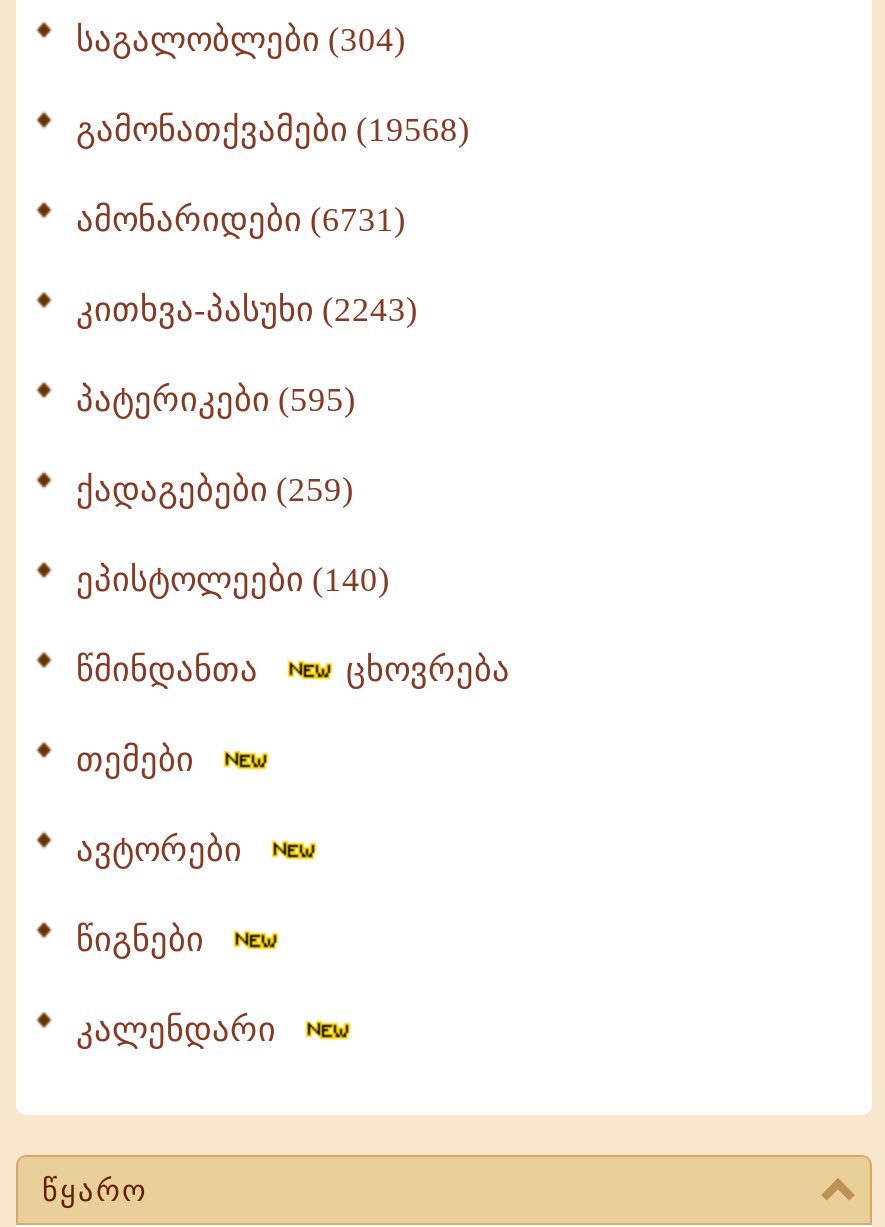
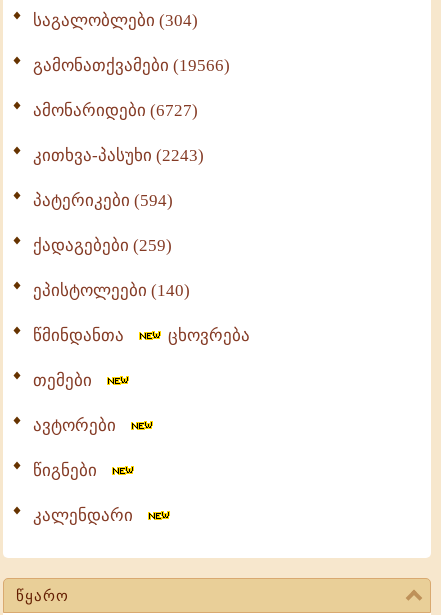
- გამონათქვამები (19568)
+ გამონათქვამები (19566)

- ამონარიდები (6731)
+ ამონარიდები (6727)

- პატერიკები (595)
+ პატერიკები (594)
